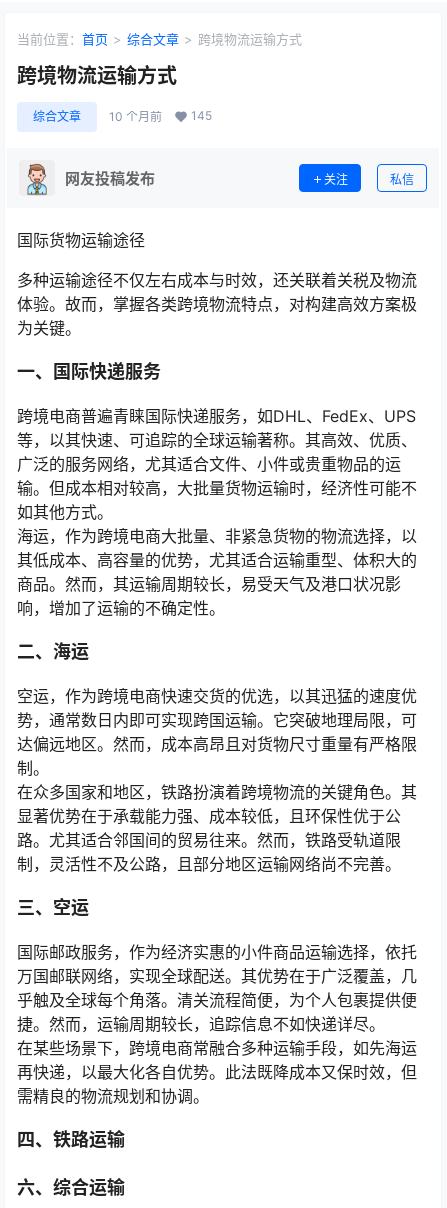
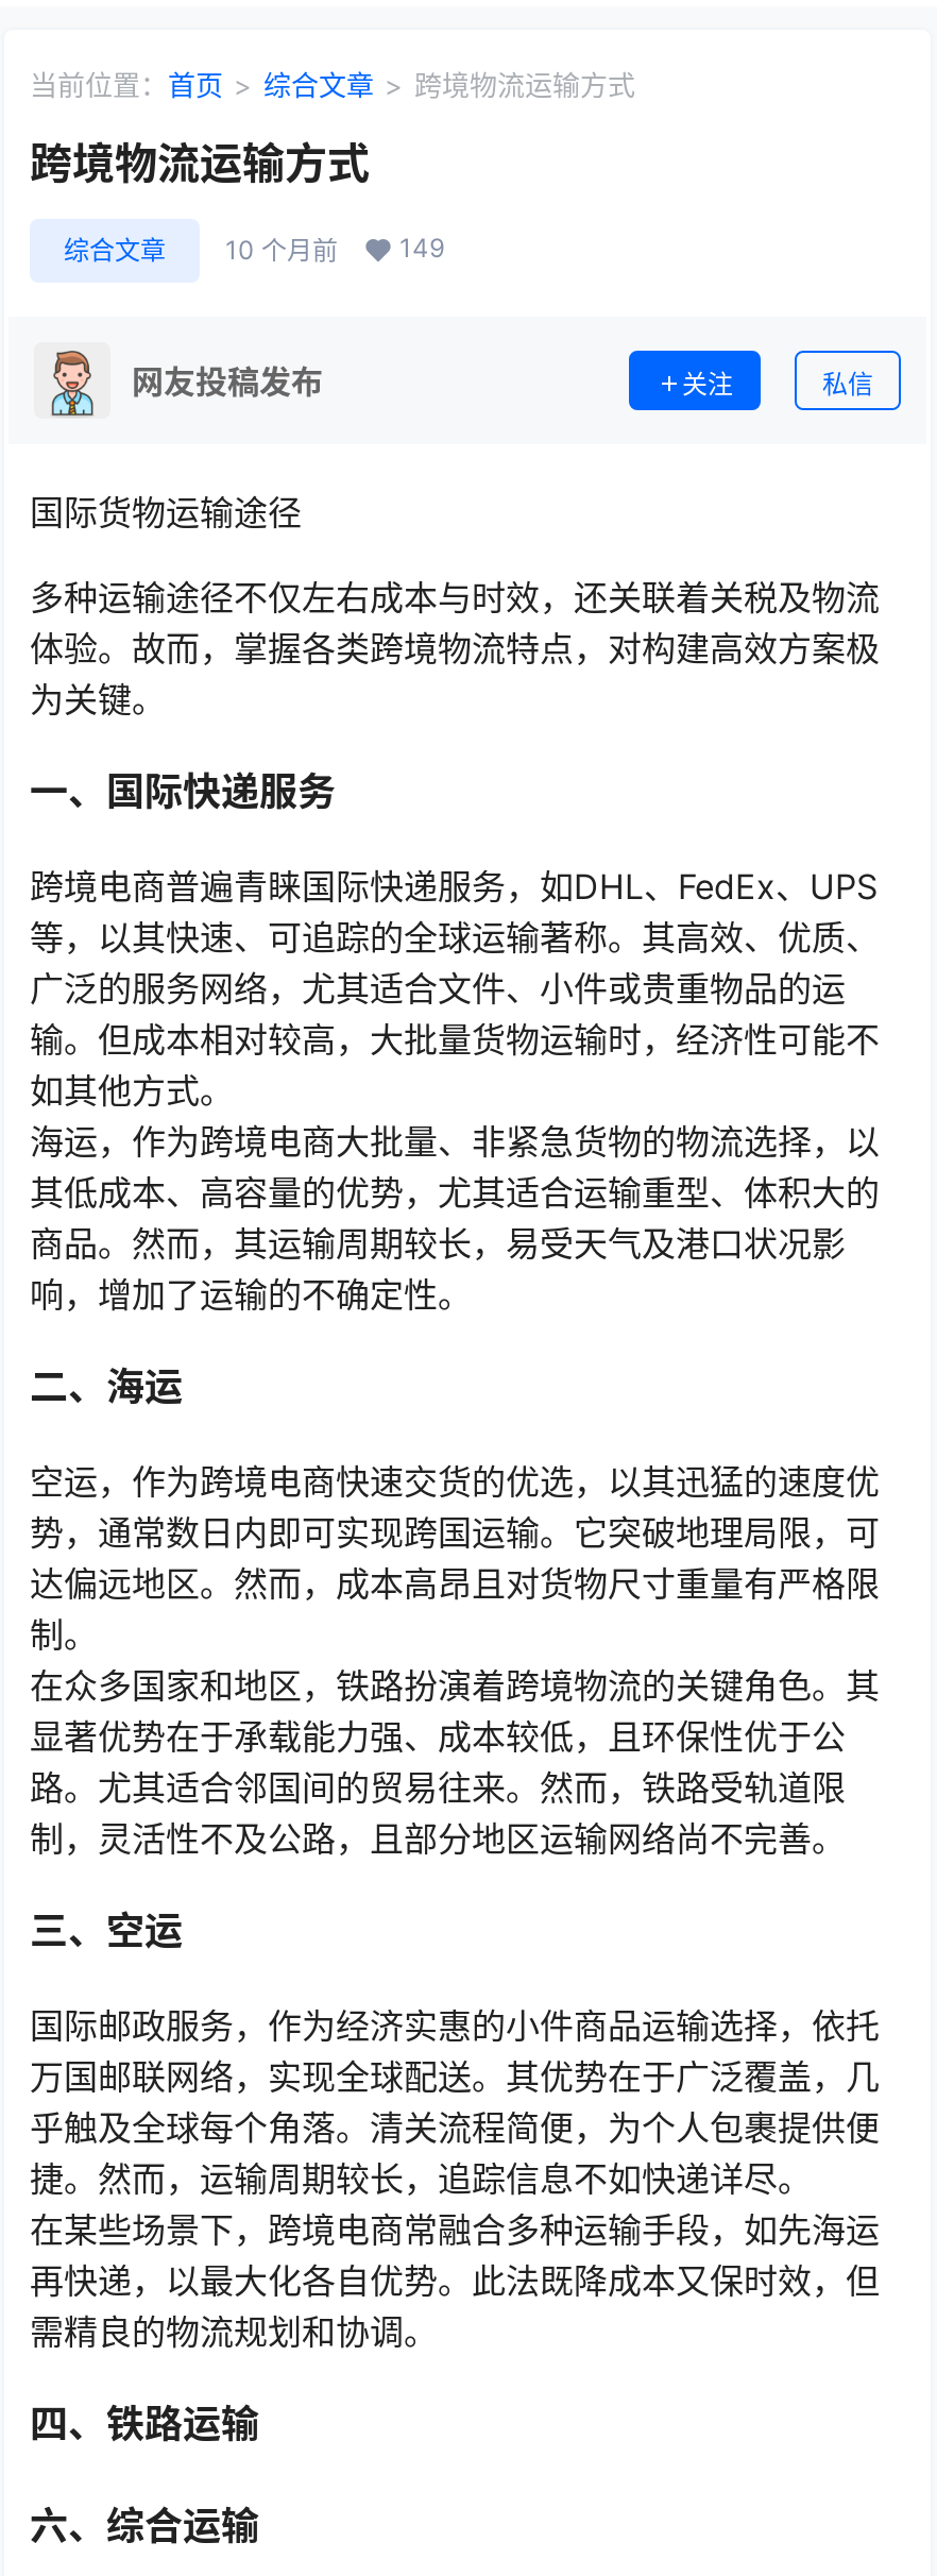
- 综合文章 10 个月前 145
+ 综合文章 10 个月前 149
